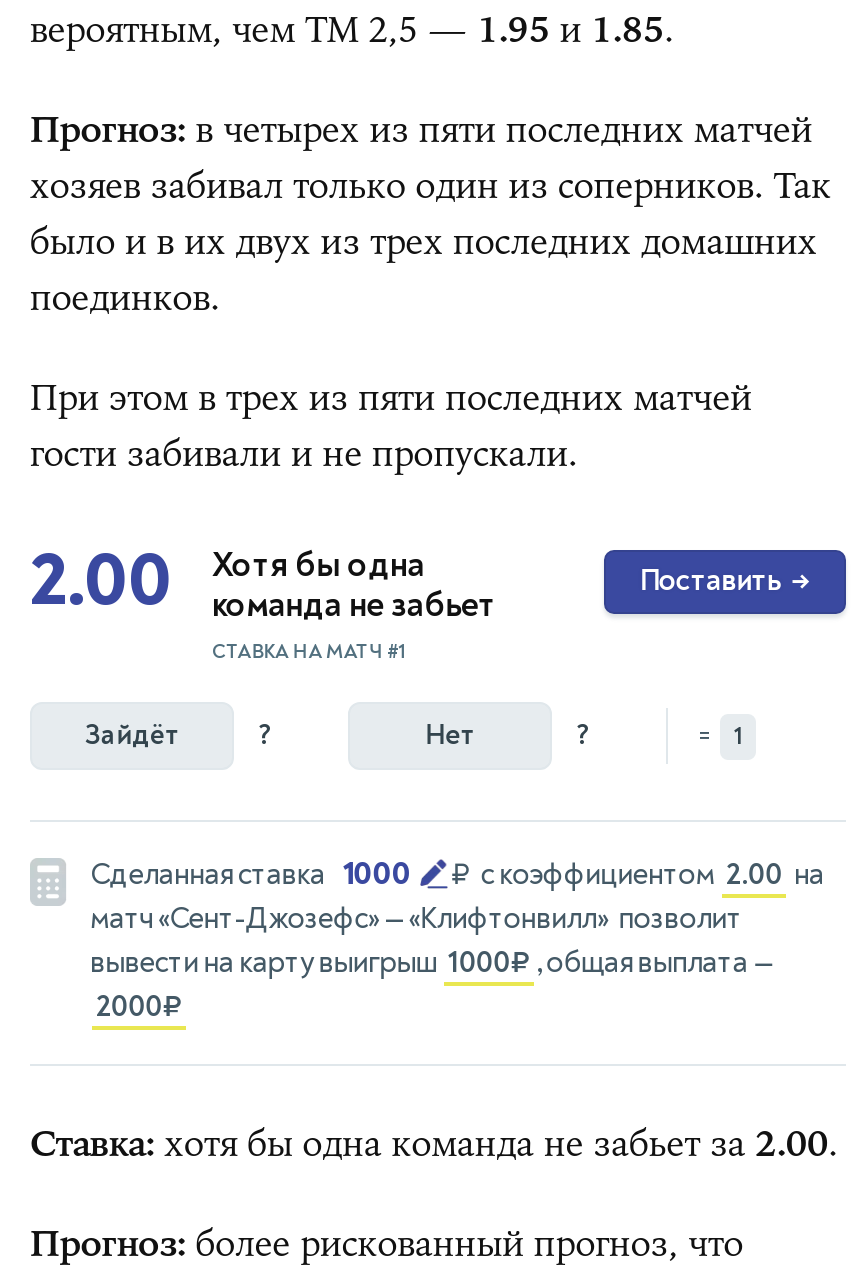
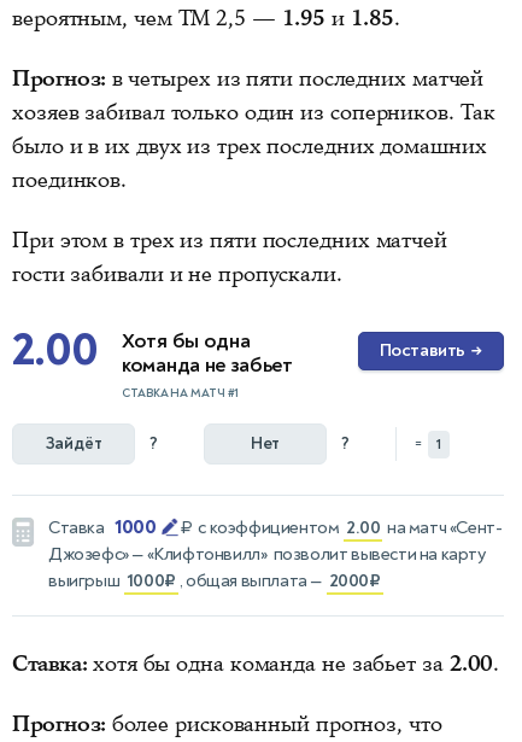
- Сделанная ставка 1000
- ₽ с коэффициентом 2.00 на
- матч «Сент-Джозефс» — «Клифтонвилл» позволит
- вывести на карту выигрыш 1000₽ , общая выплата —
- 2000₽
+ Ставка 1000
+ ₽ с коэффициентом 2.00 на матч «Сент-
+ Джозефс» — «Клифтонвилл» позволит вывести на карту
+ выигрыш 1000₽ , общая выплата — 2000₽
